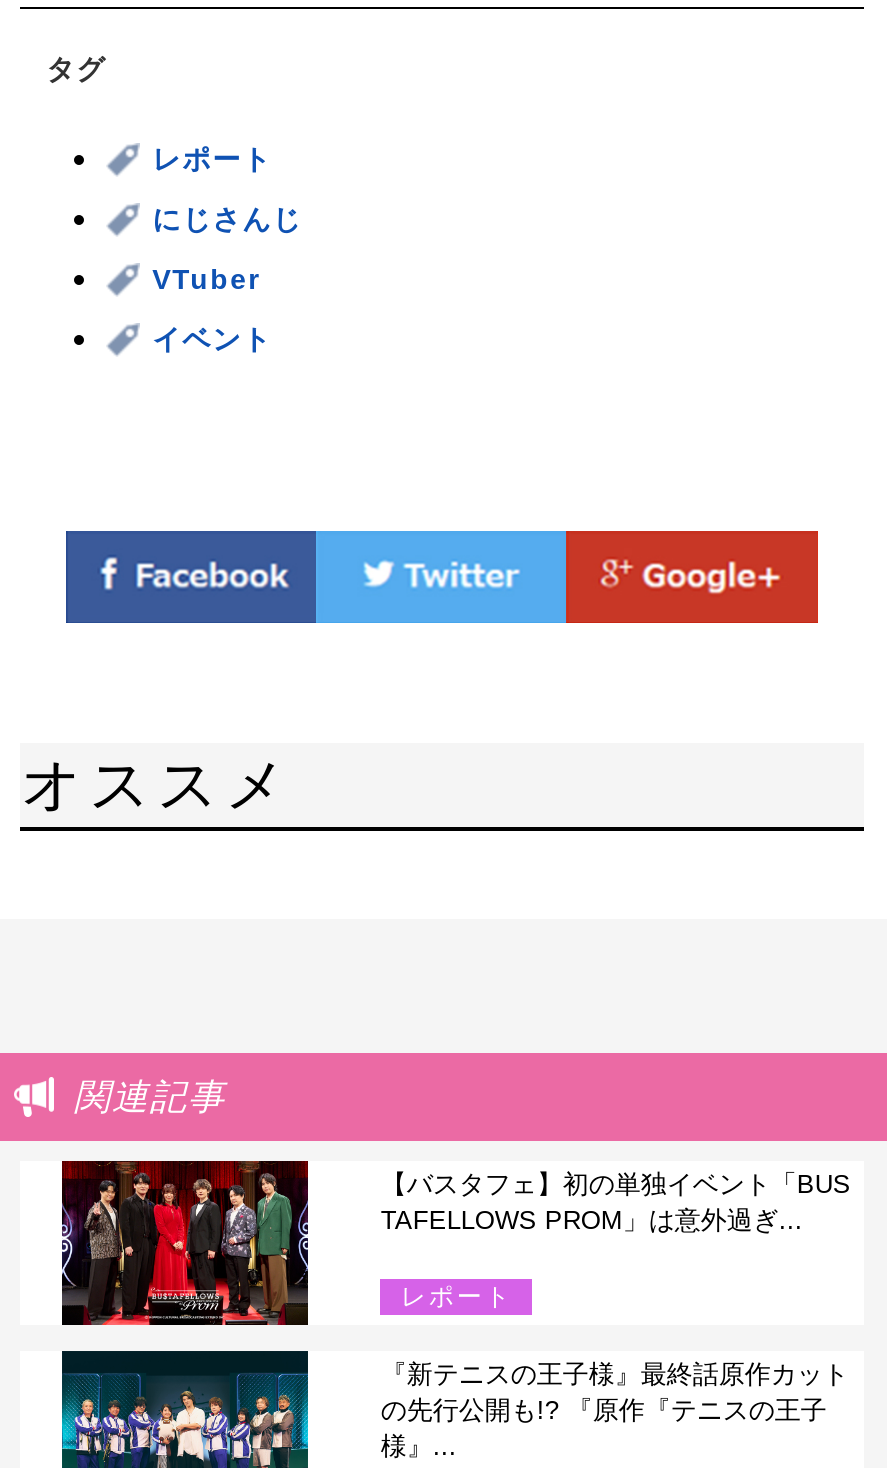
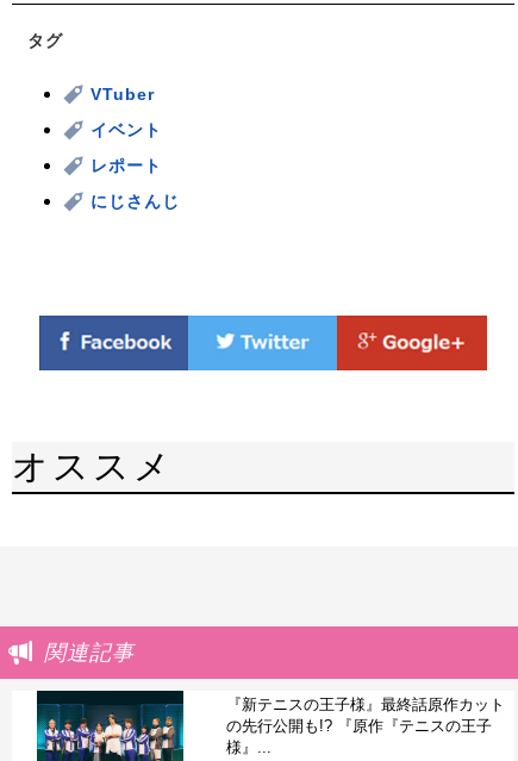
- レポート
- にじさんじ

+ レポート
+ にじさんじ

- [image]
- 【バスタフェ】初の単独イベント「BUS
- TAFELLOWS PROM」は意外過ぎ...
- レポート
